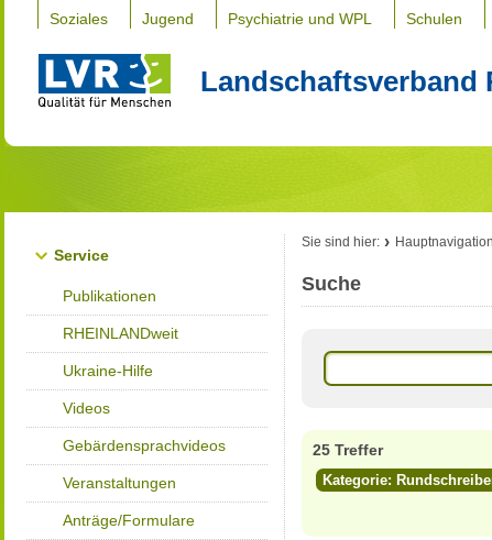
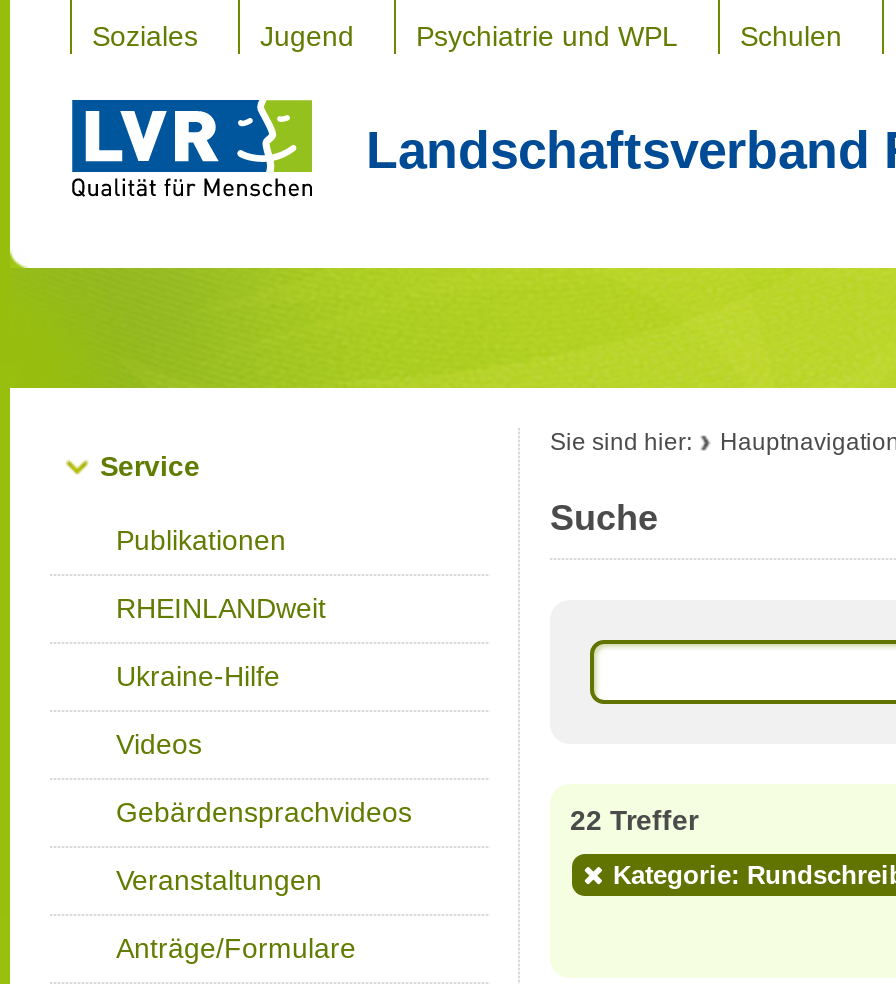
- 25 Treffer
+ 22 Treffer
